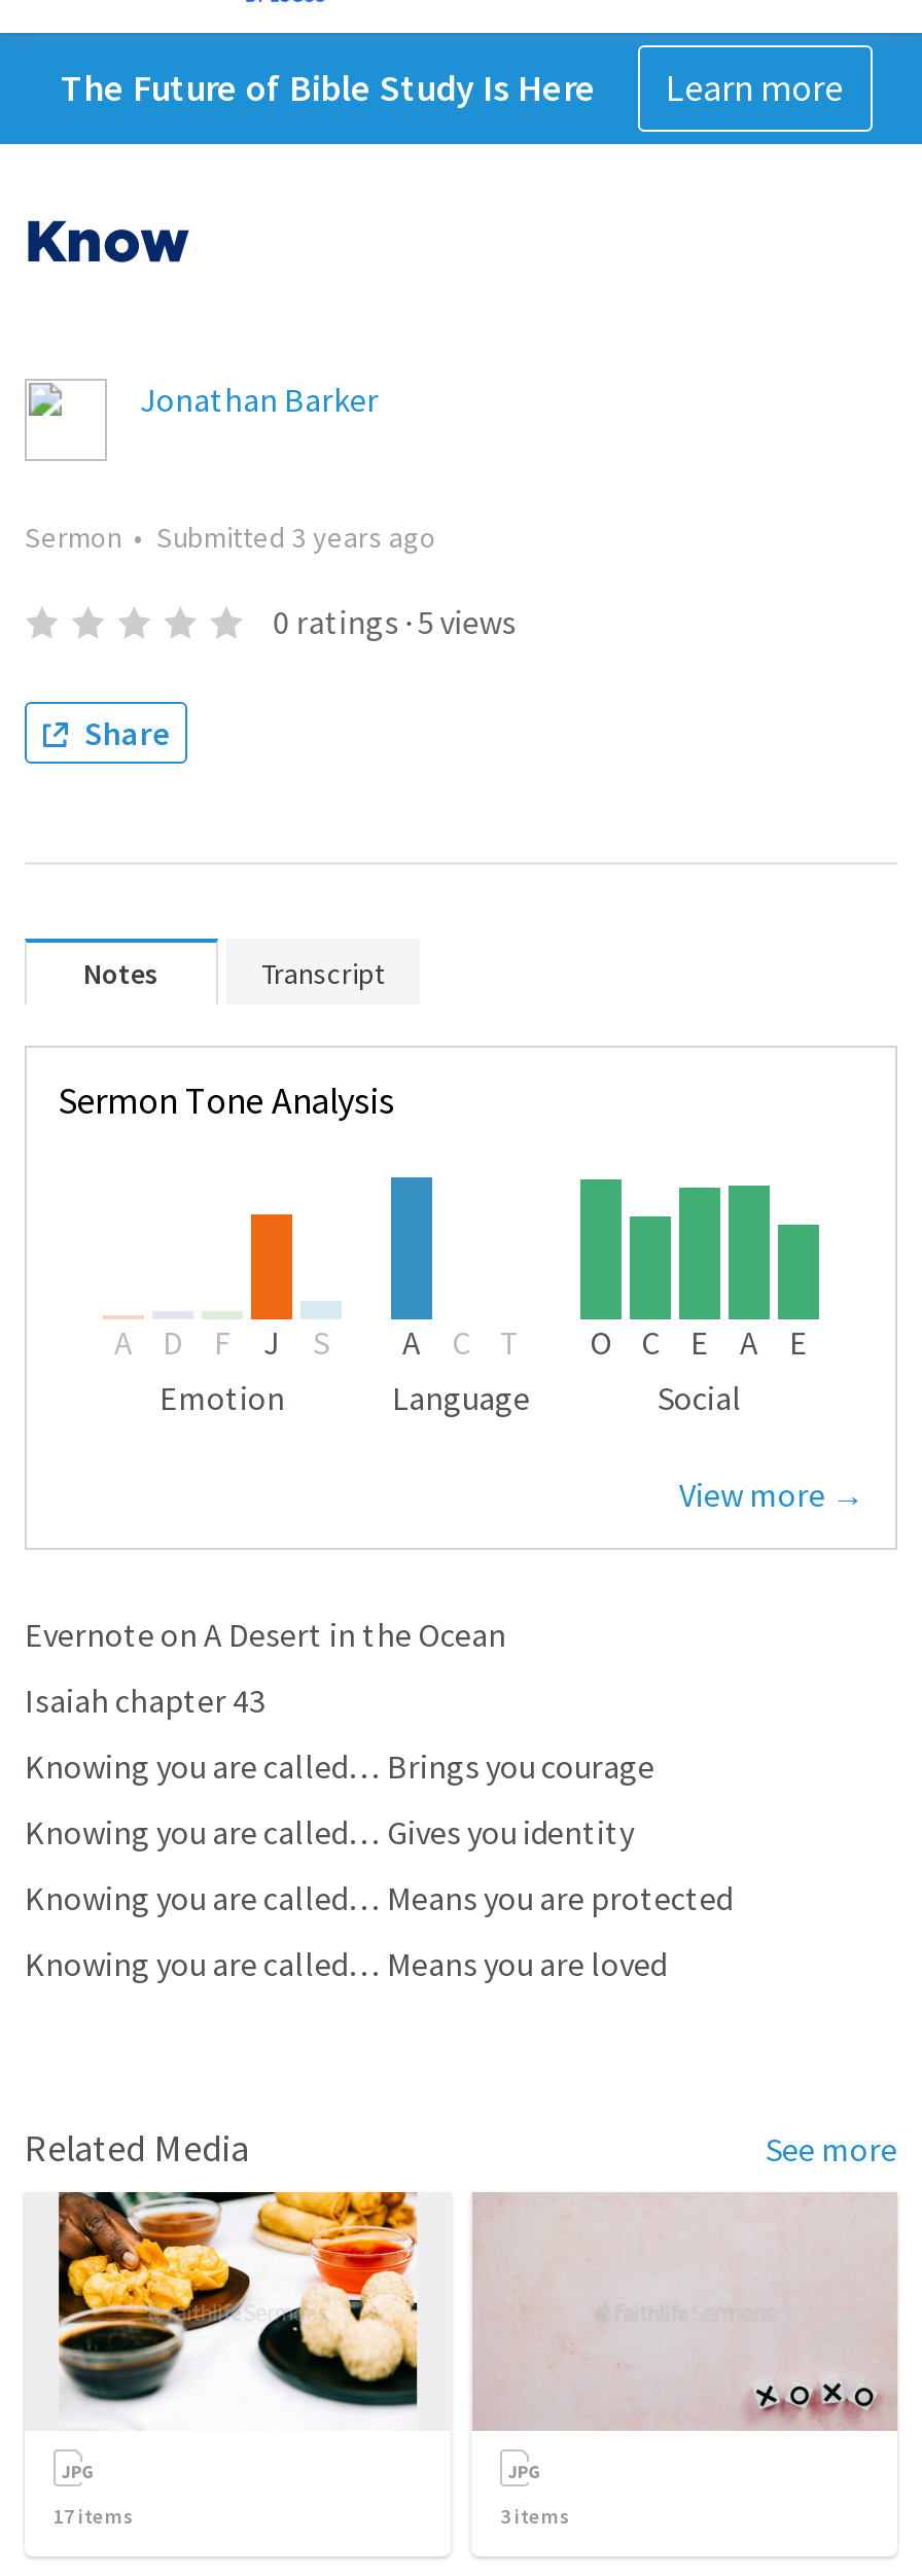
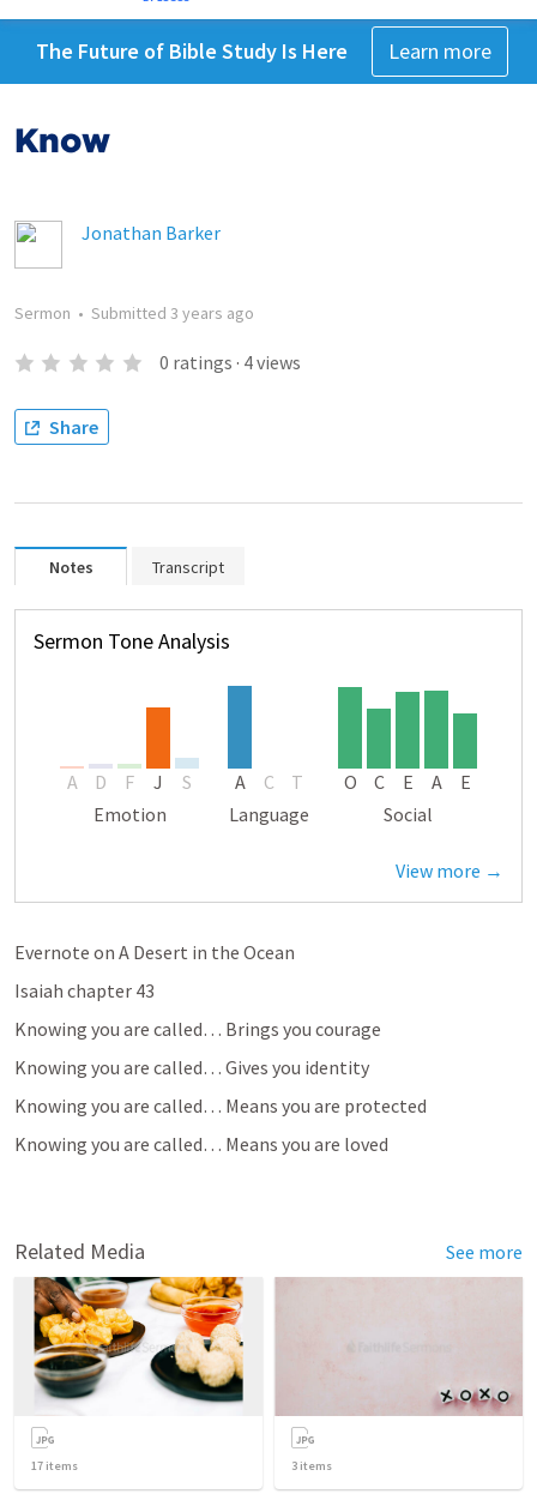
- 0 ratings · 5 views
+ 0 ratings · 4 views
